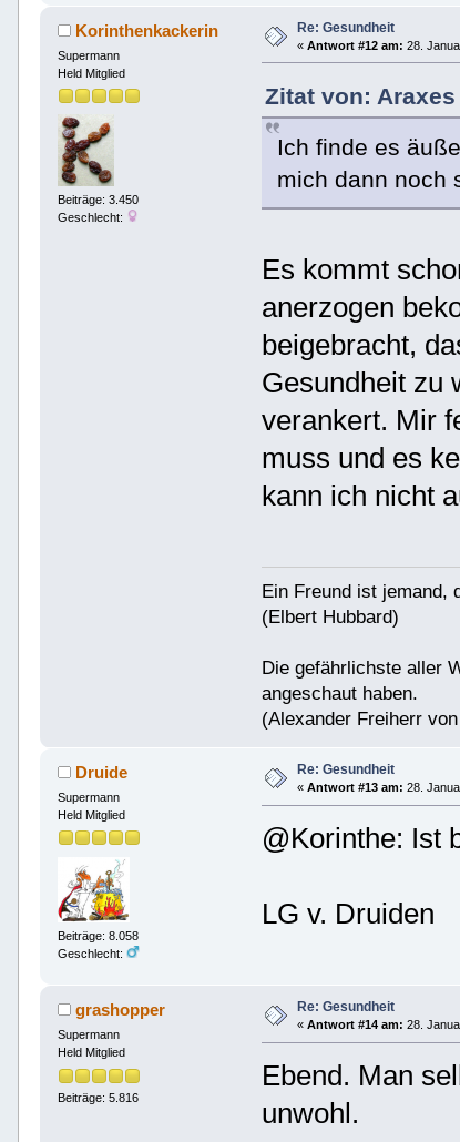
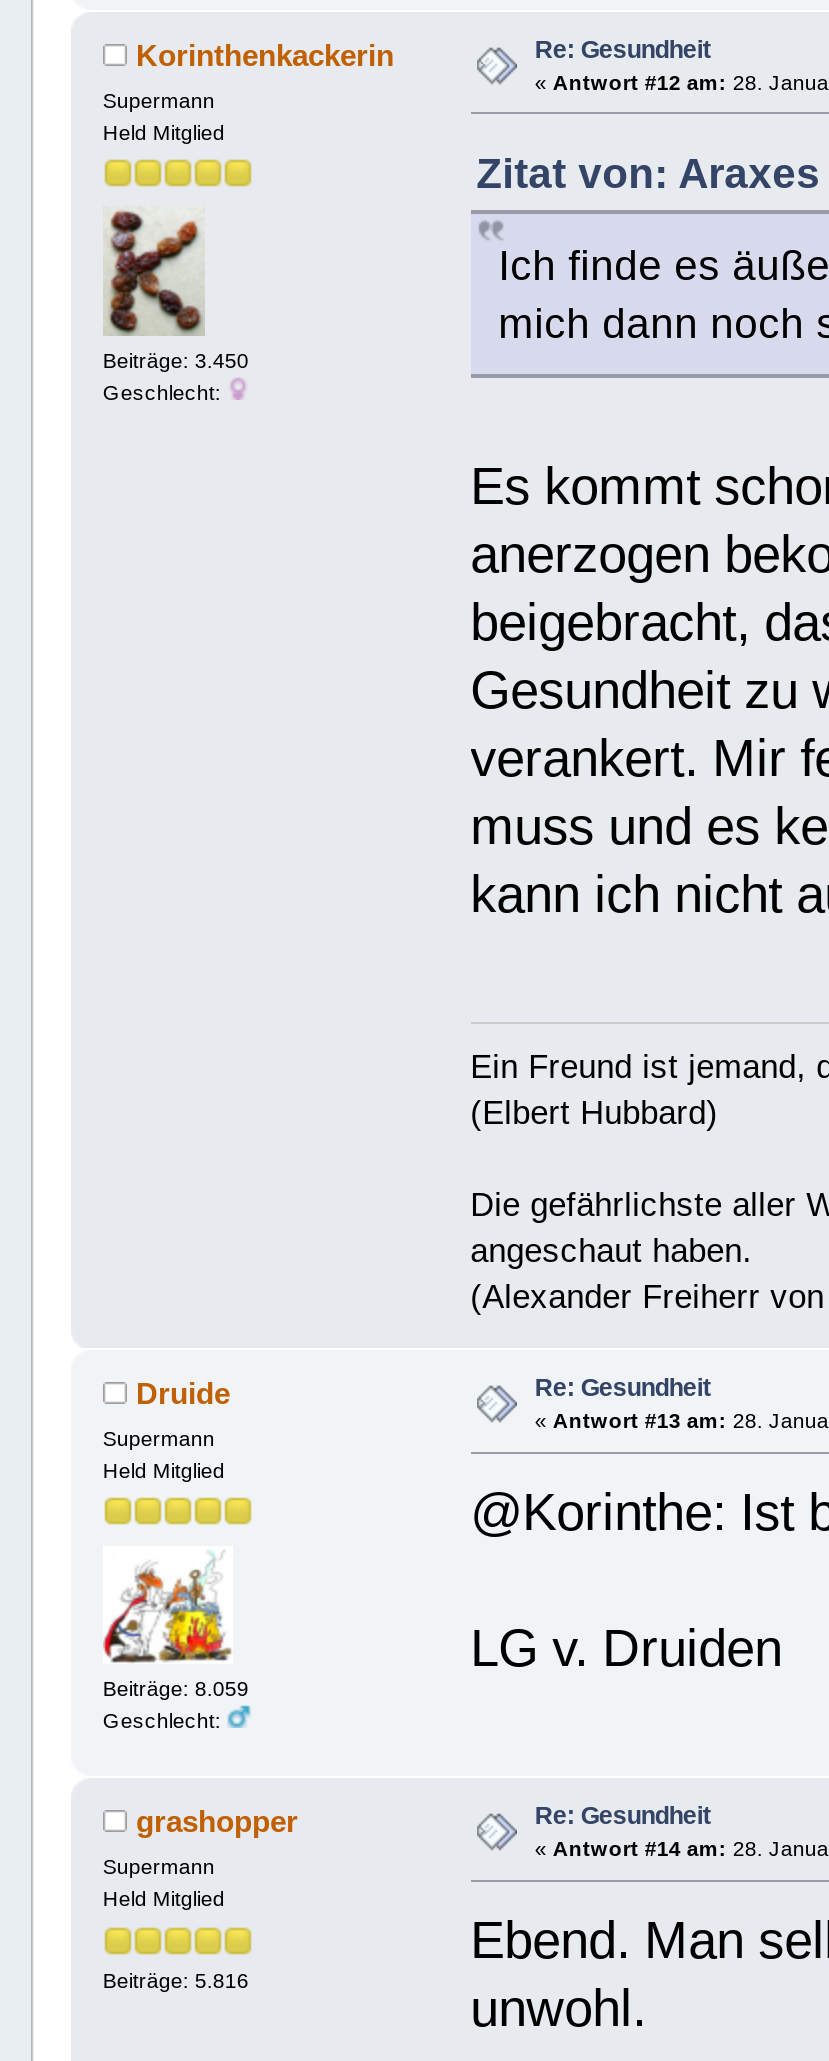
- Beiträge: 8.058
+ Beiträge: 8.059
